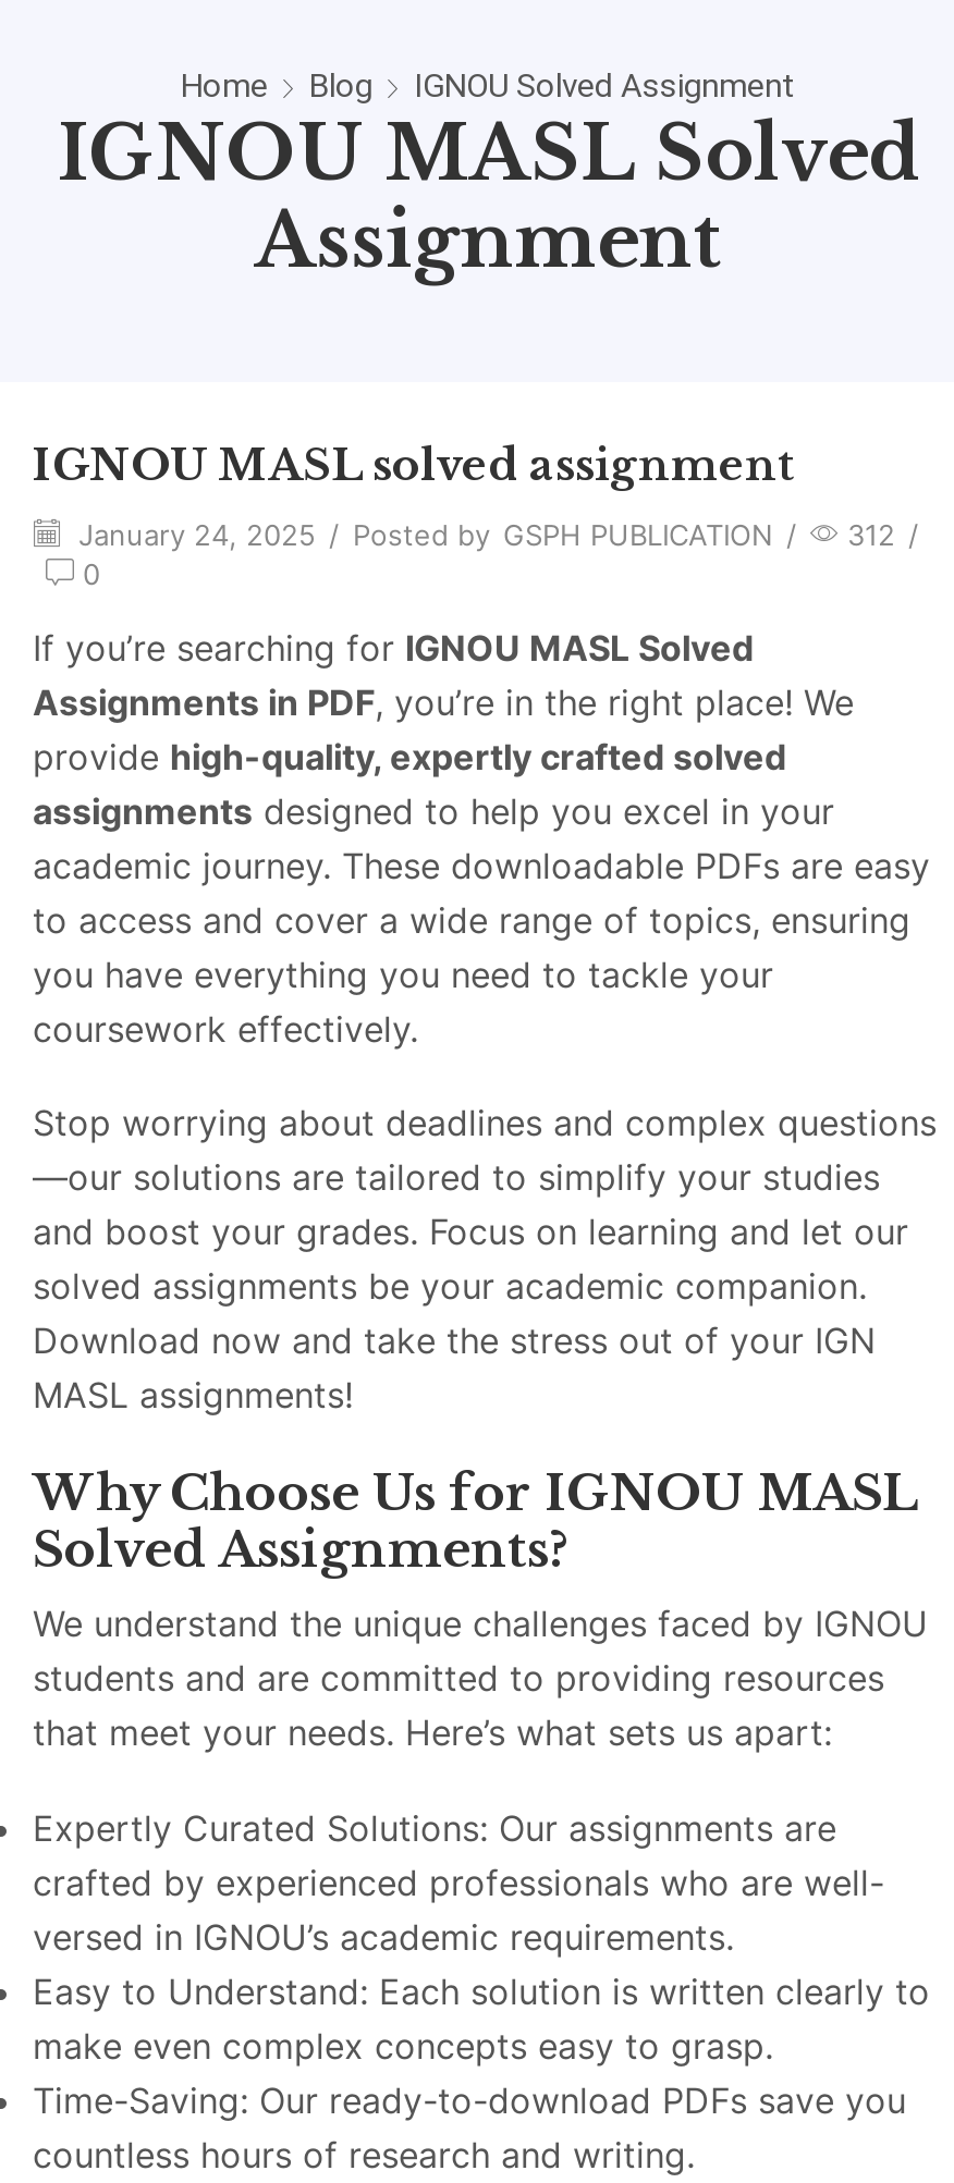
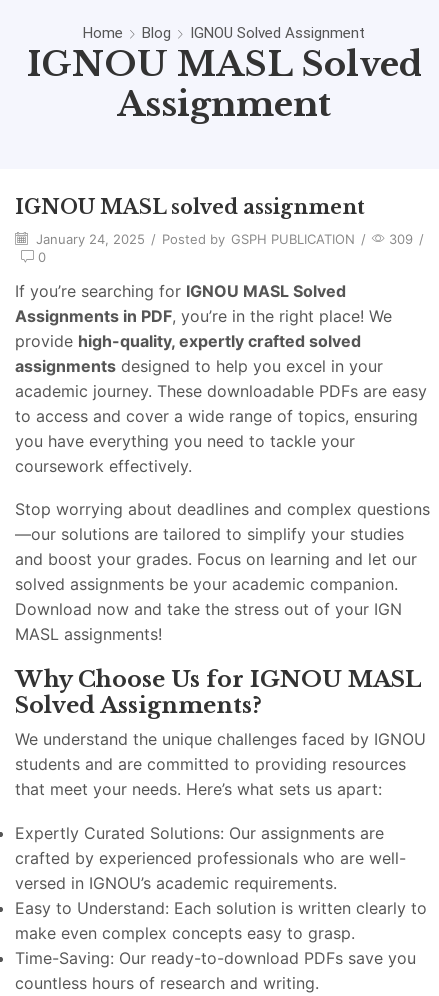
- January 24, 2025 / Posted by GSPH PUBLICATION / 312 /
+ January 24, 2025 / Posted by GSPH PUBLICATION / 309 /
